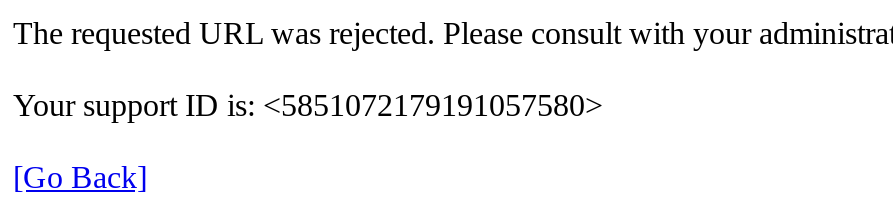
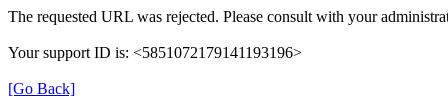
- Your support ID is: <5851072179191057580>
+ Your support ID is: <5851072179141193196>
